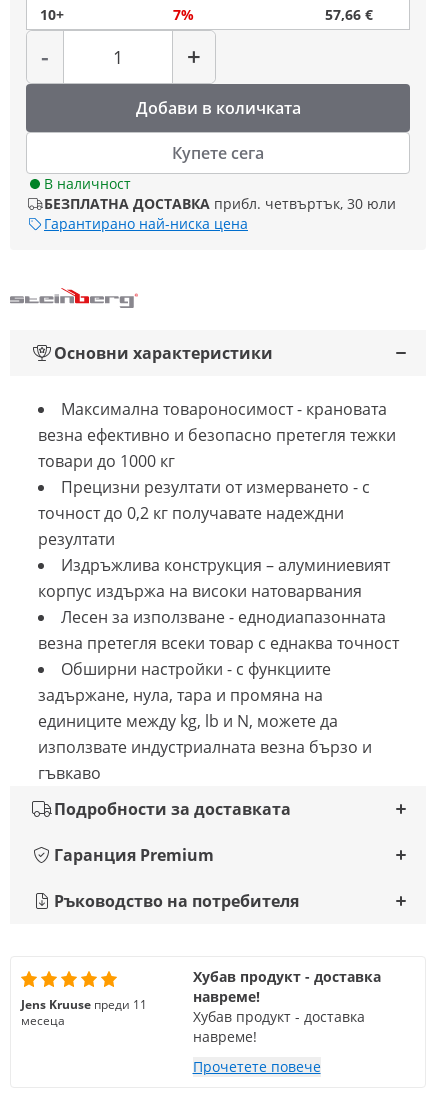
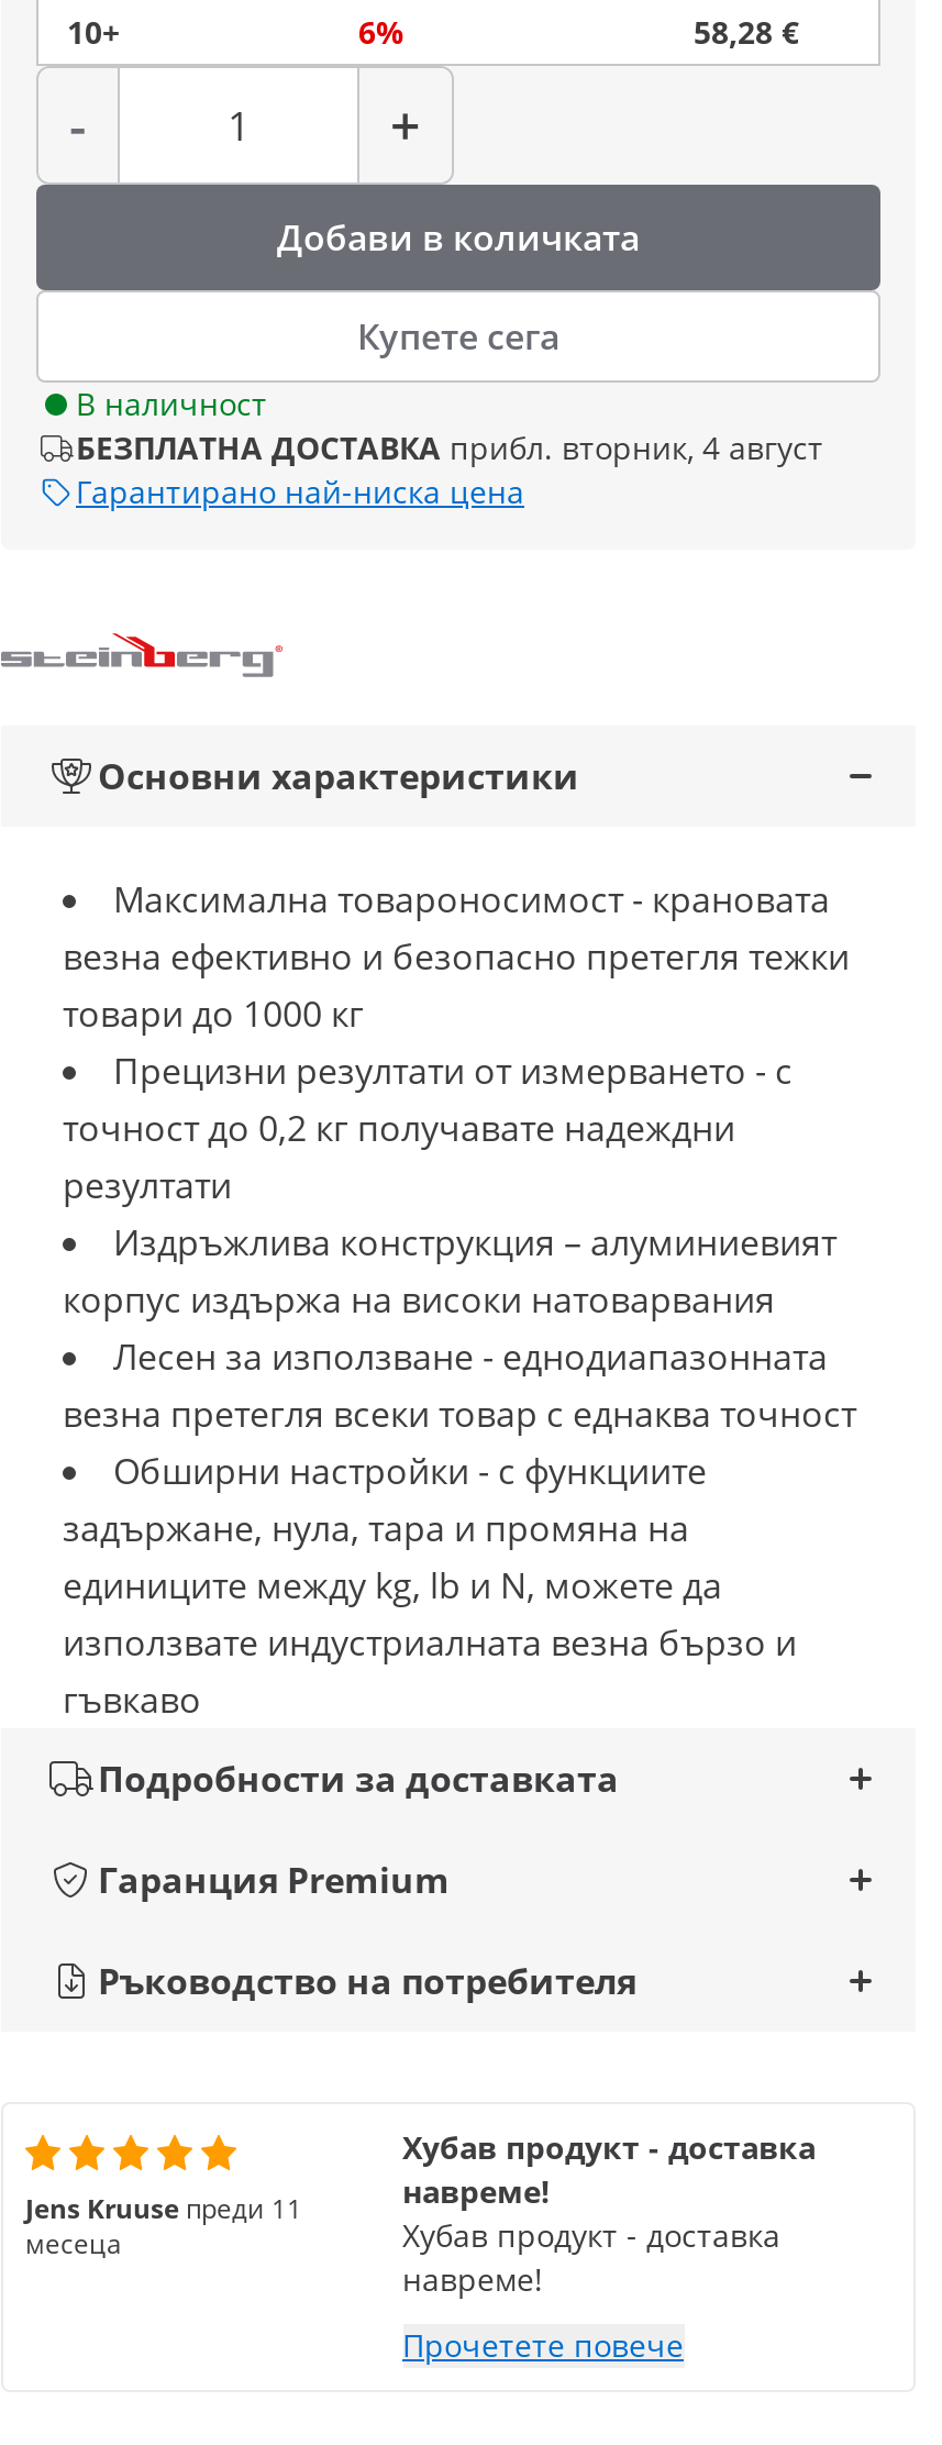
- 7%
+ 6%

- 57,66 €
+ 58,28 €

- БЕЗПЛАТНА ДОСТАВКА прибл. четвъртък, 30 юли
+ БЕЗПЛАТНА ДОСТАВКА прибл. вторник, 4 август
